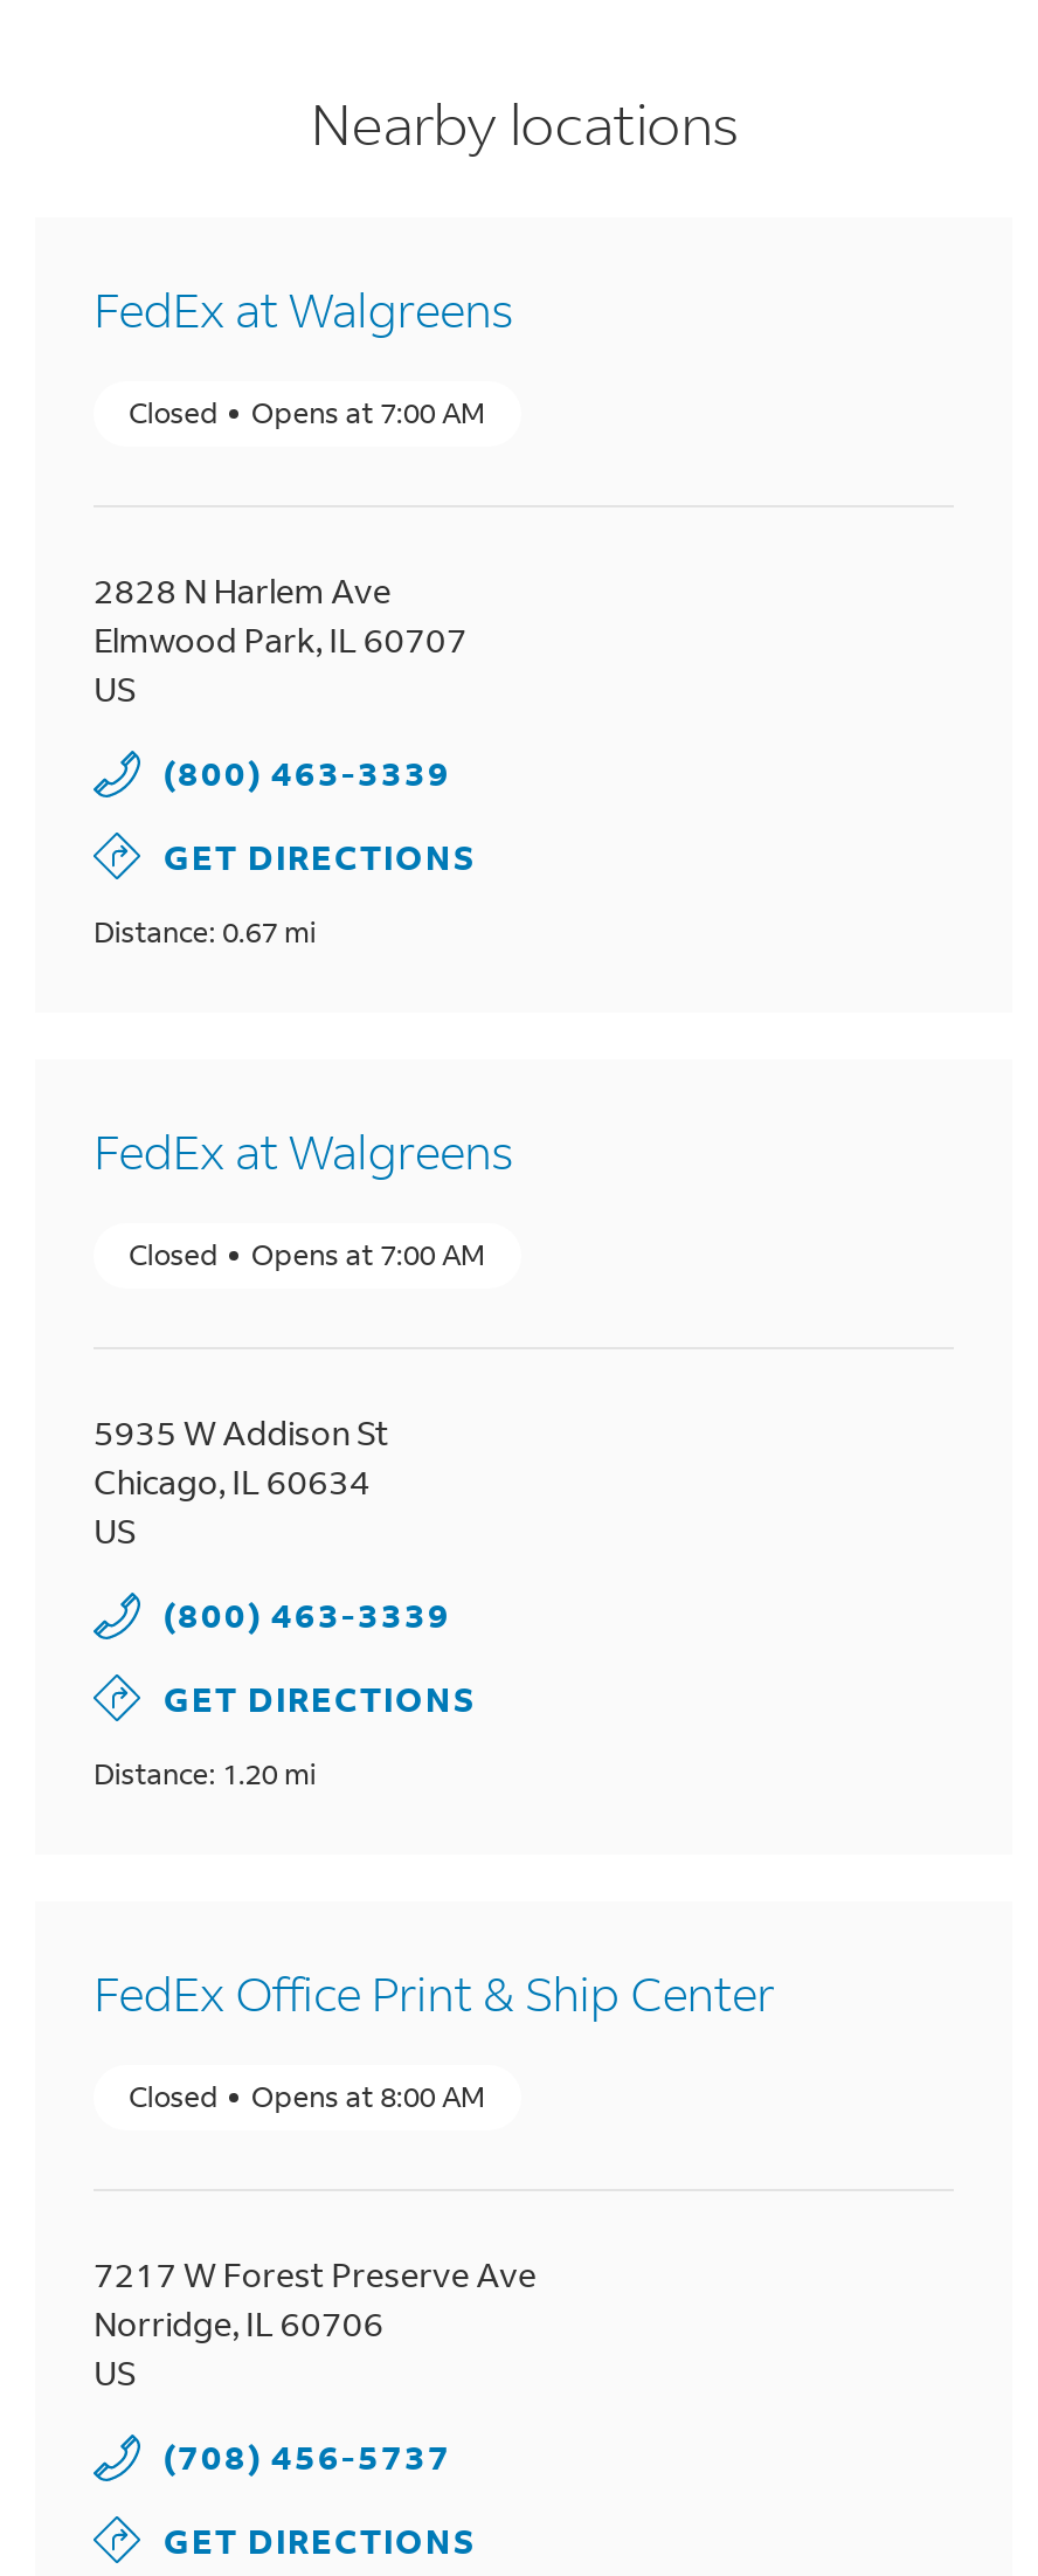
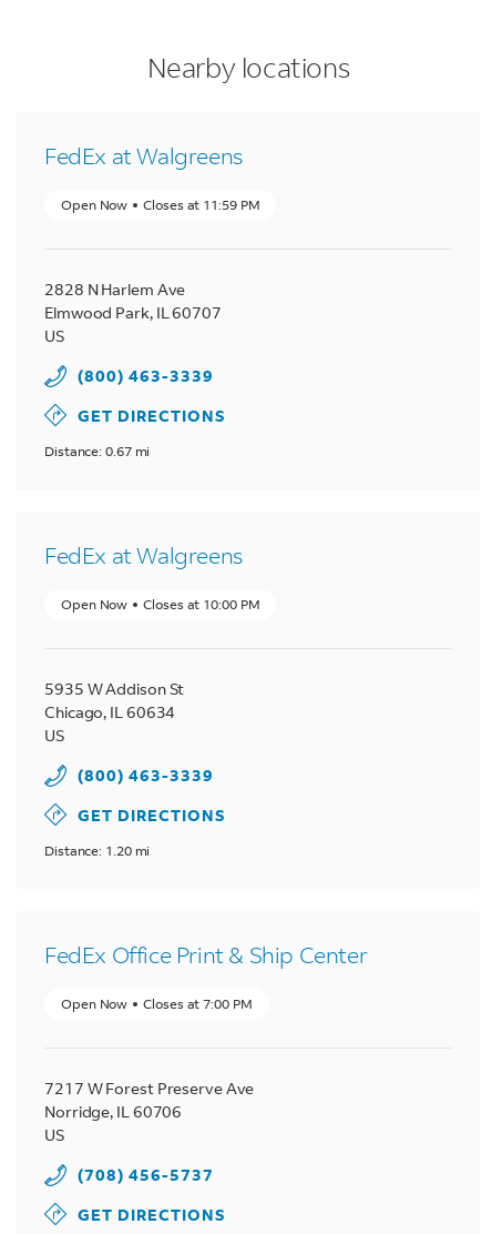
- Closed
- Opens at 7:00 AM
+ Open Now
+ Closes at 11:59 PM

- Closed
- Opens at 7:00 AM
+ Open Now
+ Closes at 10:00 PM

- Closed
- Opens at 8:00 AM
+ Open Now
+ Closes at 7:00 PM
